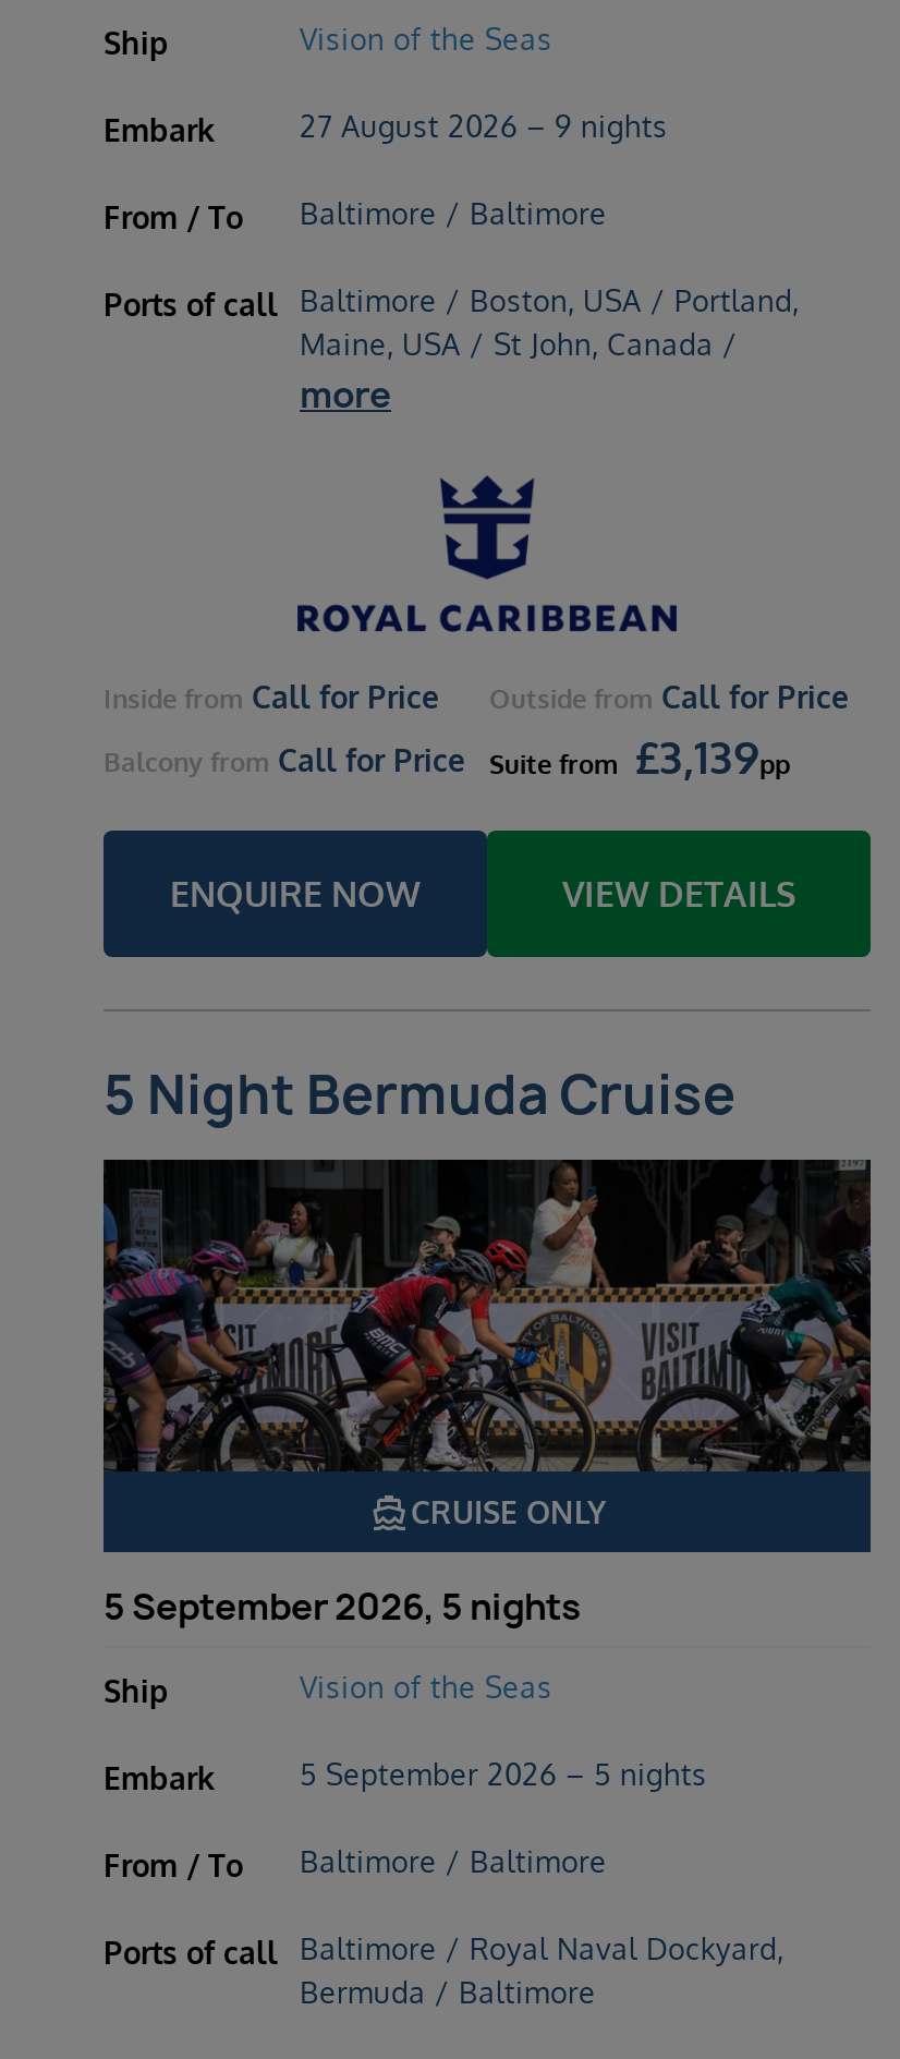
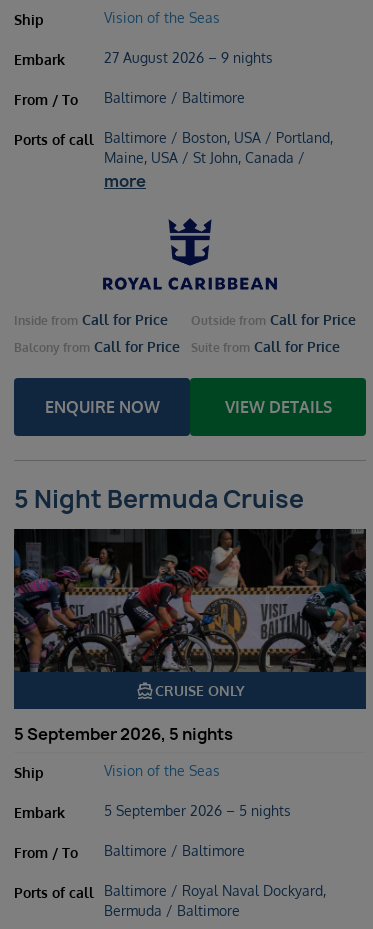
- Suitefrom £3,139pp
+ Suite from Call for Price
